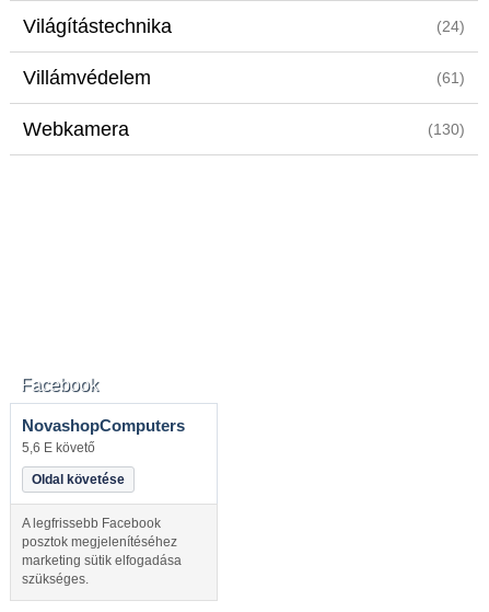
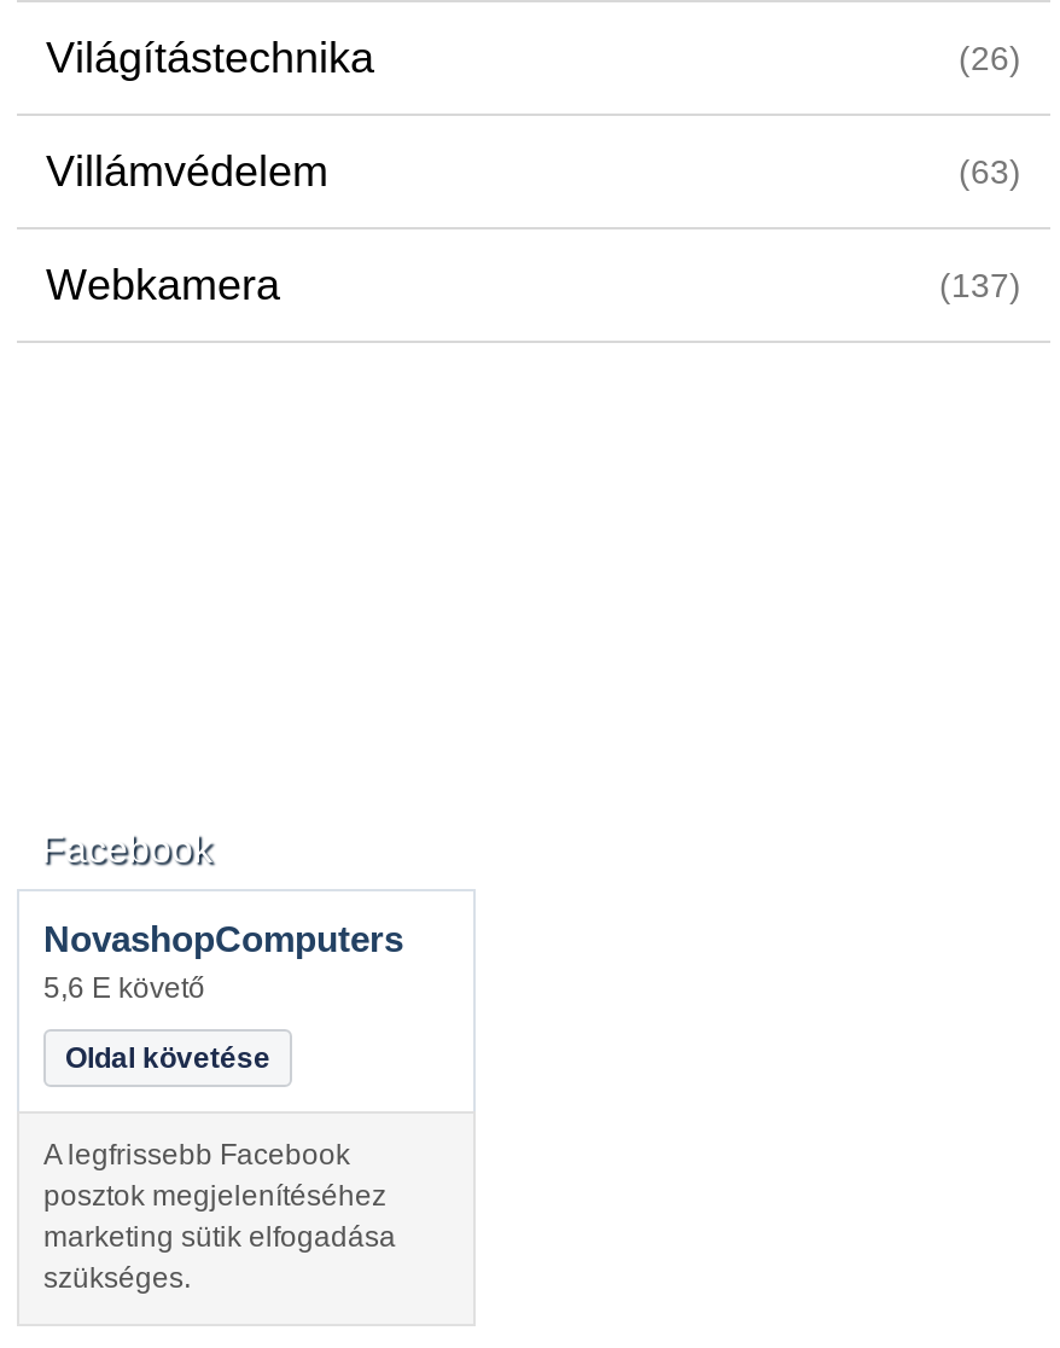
- (24)
+ (26)

- (61)
+ (63)

- (130)
+ (137)
